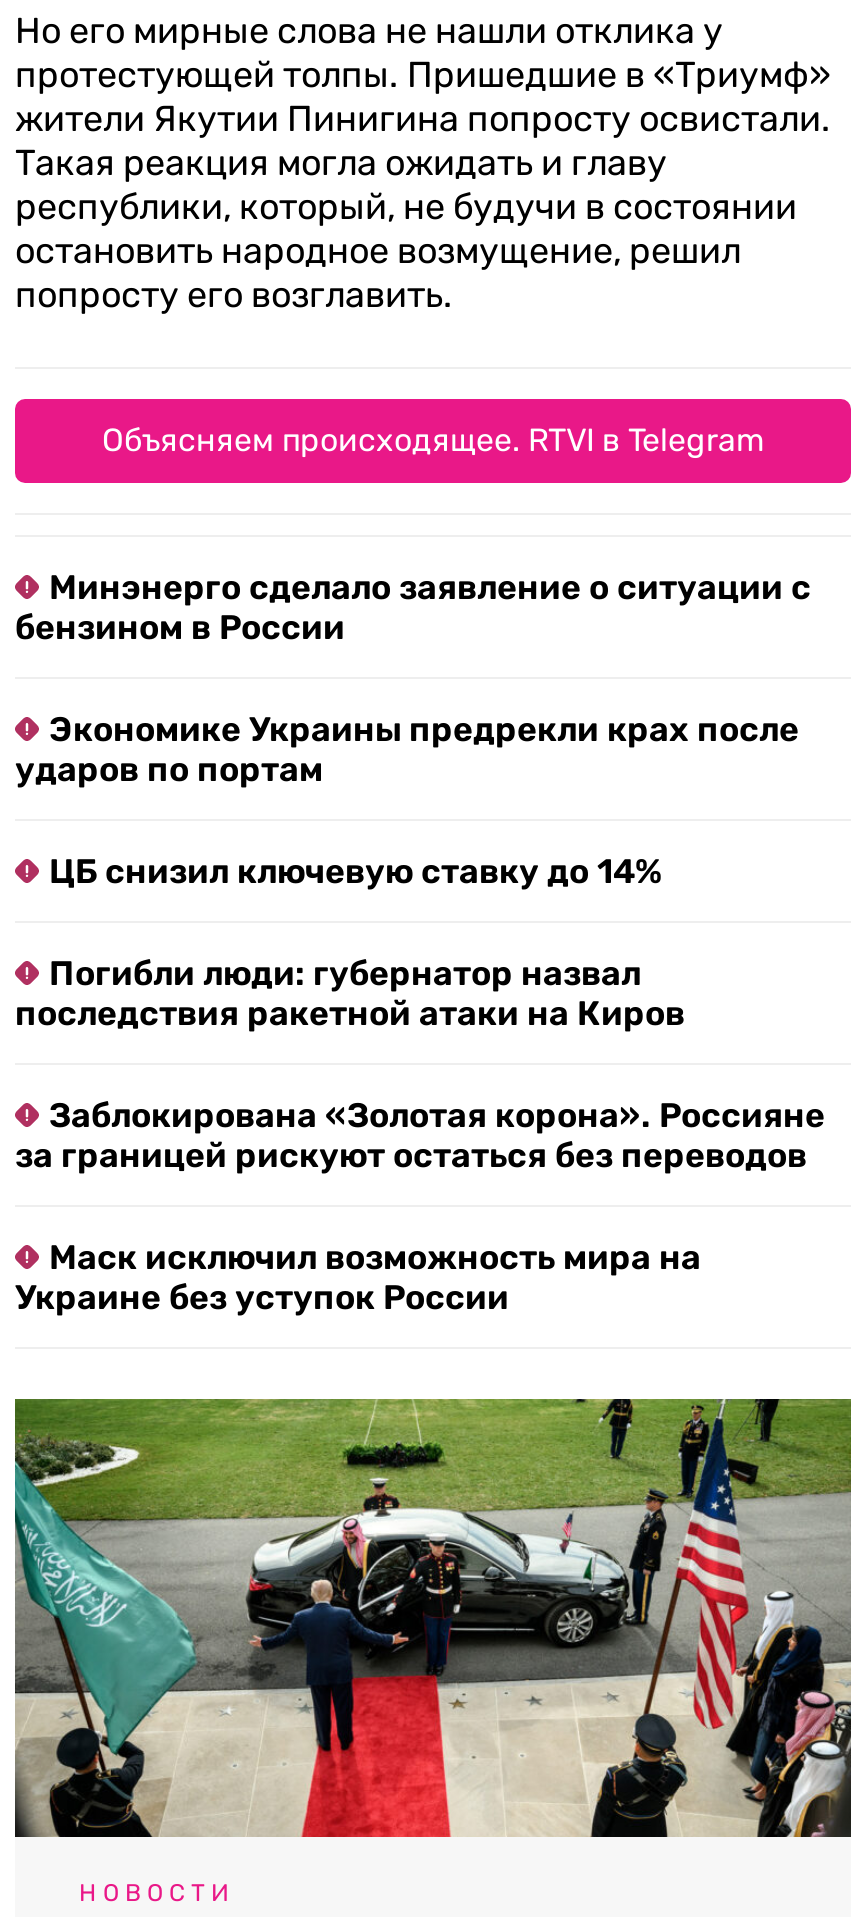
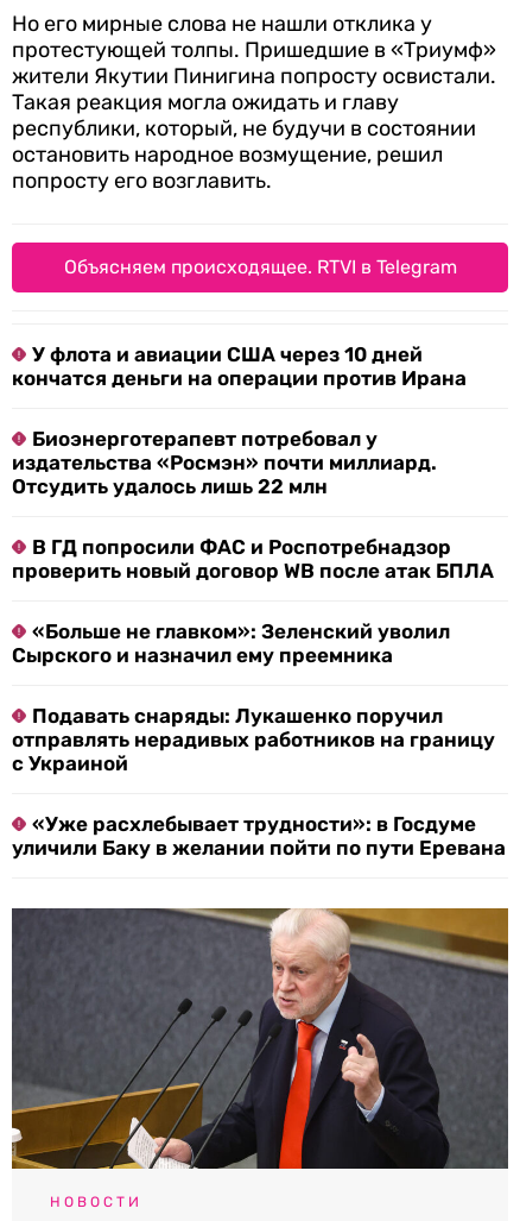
- Минэнерго сделало заявление о ситуации с
- бензином в России
+ У флота и авиации США через 10 дней
+ кончатся деньги на операции против Ирана

- Экономике Украины предрекли крах после
- ударов по портам
+ Биоэнерготерапевт потребовал у
+ издательства «Росмэн» почти миллиард.
+ Отсудить удалось лишь 22 млн

- ЦБ снизил ключевую ставку до 14%
+ В ГД попросили ФАС и Роспотребнадзор
+ проверить новый договор WB после атак БПЛА

- Погибли люди: губернатор назвал
- последствия ракетной атаки на Киров
+ «Больше не главком»: Зеленский уволил
+ Сырского и назначил ему преемника

- Заблокирована «Золотая корона». Россияне
- за границей рискуют остаться без переводов
+ Подавать снаряды: Лукашенко поручил
+ отправлять нерадивых работников на границу
+ с Украиной

- Маск исключил возможность мира на
- Украине без уступок России
+ «Уже расхлебывает трудности»: в Госдуме
+ уличили Баку в желании пойти по пути Еревана

- [image]
+ [image]
